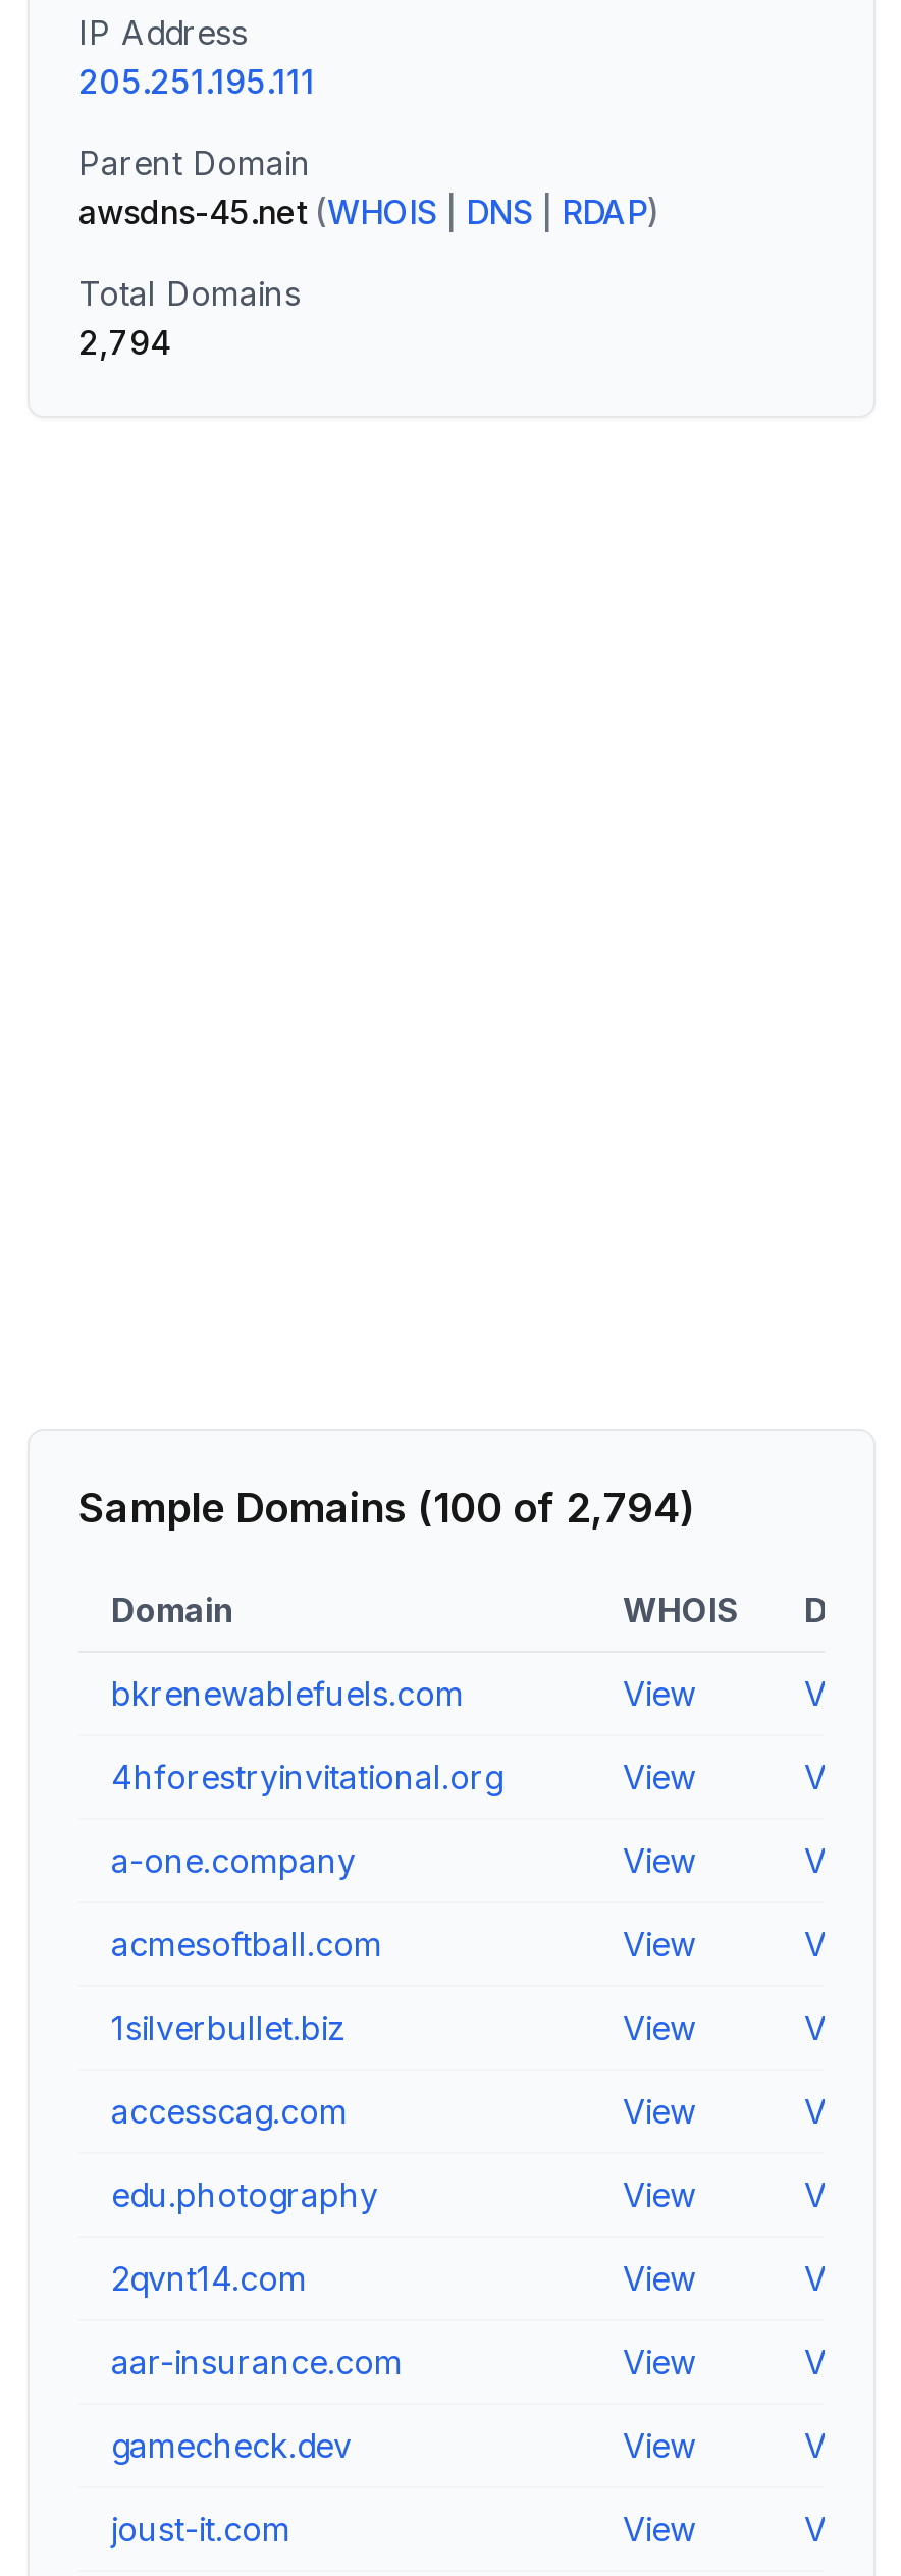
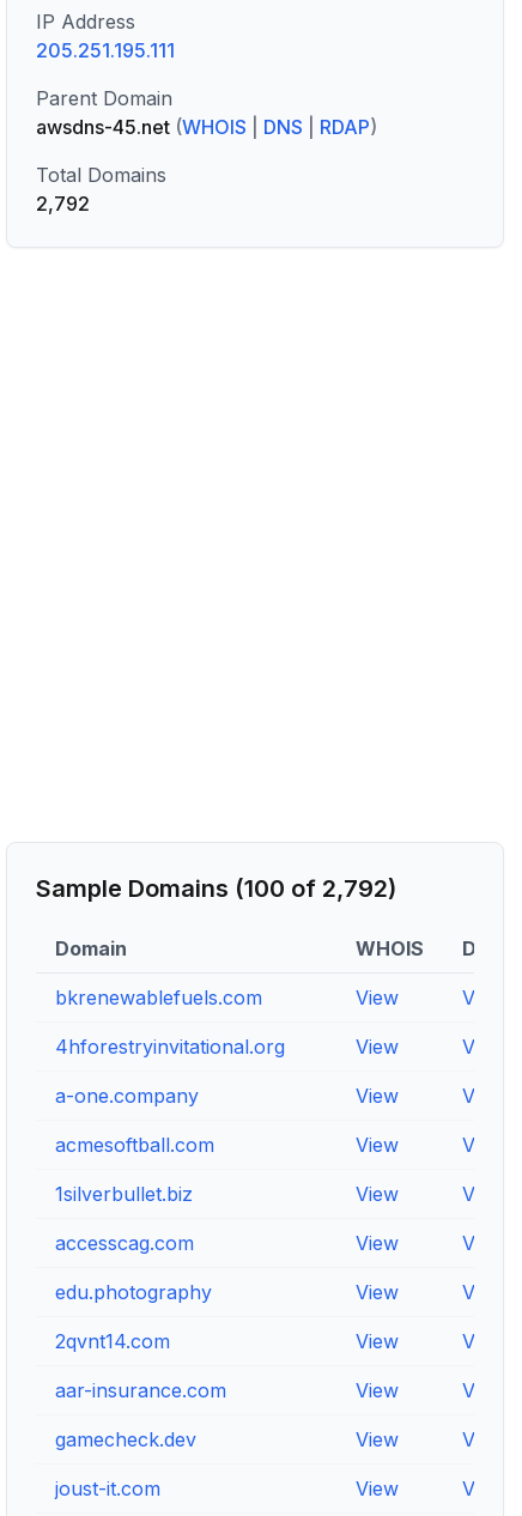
- 2,794
+ 2,792

- Sample Domains (100 of 2,794)
+ Sample Domains (100 of 2,792)
